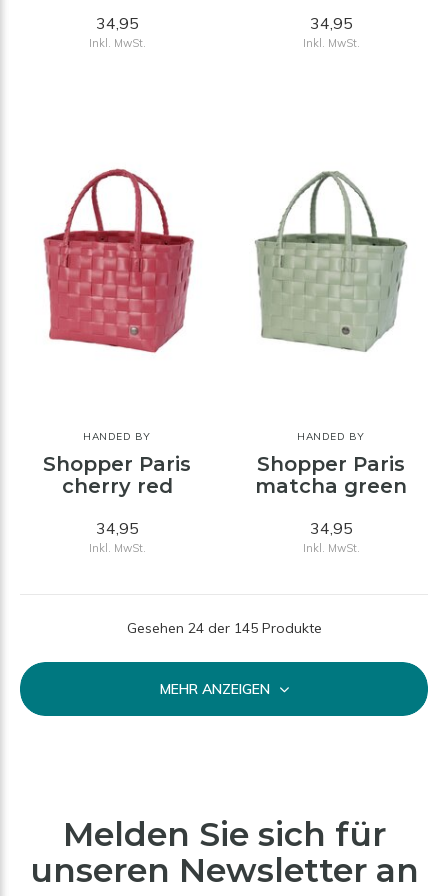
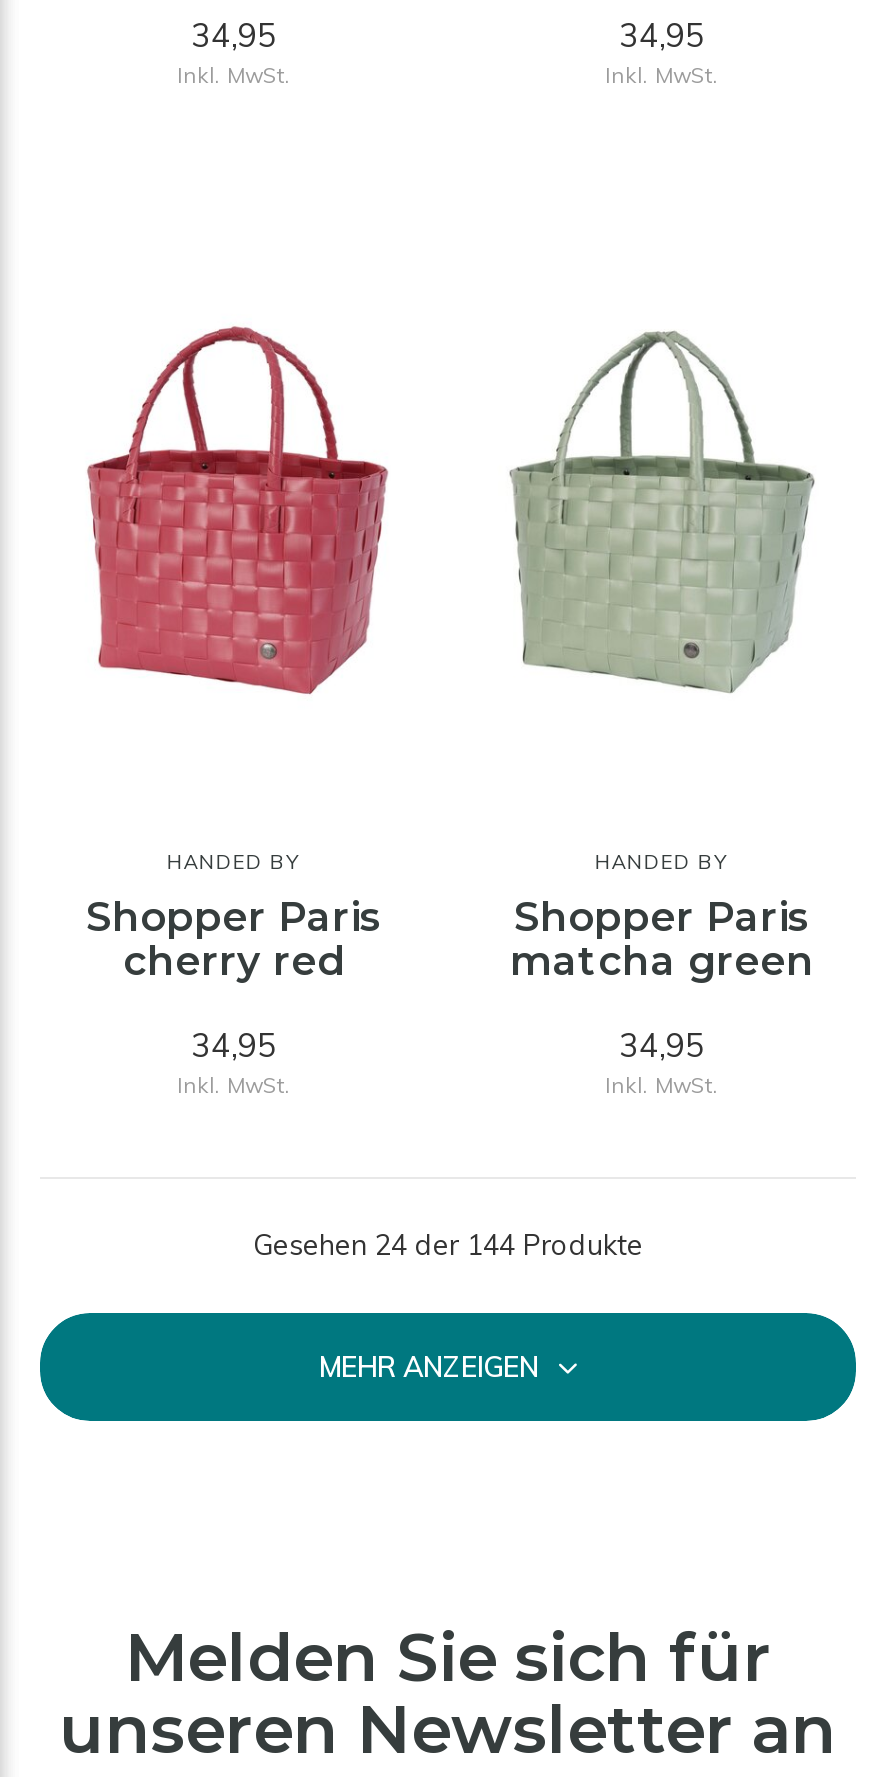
- Gesehen 24 der 145 Produkte
+ Gesehen 24 der 144 Produkte
